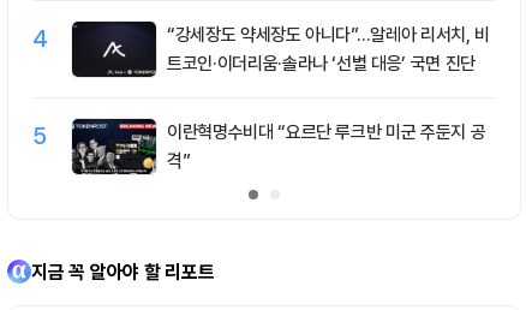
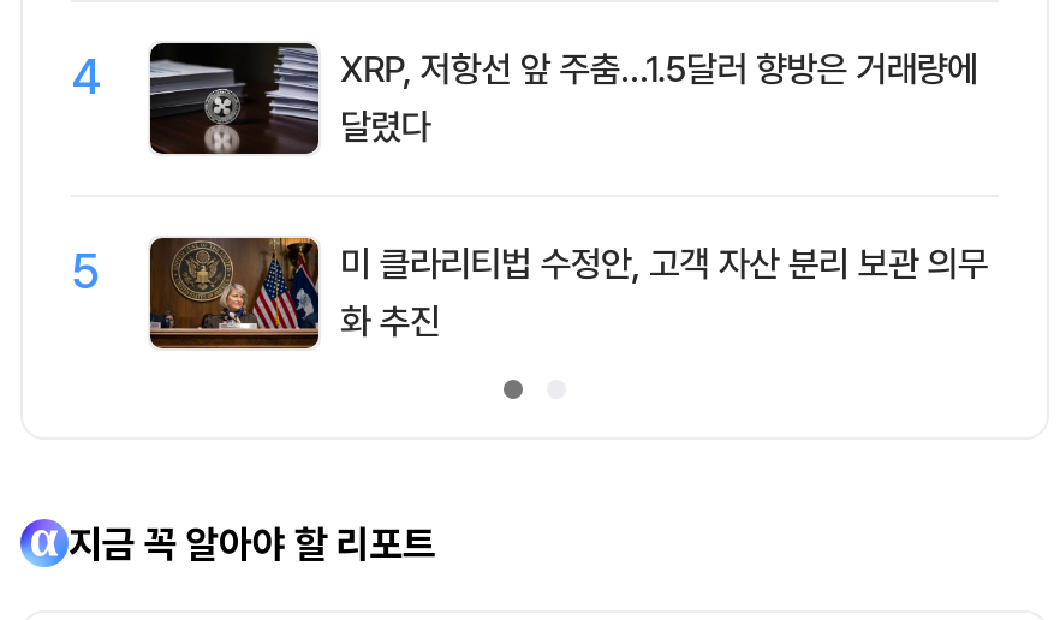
- [image]
- “강세장도 약세장도 아니다”…알레아 리서치, 비
- 트코인·이더리움·솔라나 ‘선별 대응’ 국면 진단
+ [image]
+ XRP, 저항선 앞 주춤…1.5달러 향방은 거래량에
+ 달렸다

- [image]
- 이란혁명수비대 “요르단 루크반 미군 주둔지 공
- 격”
+ [image]
+ 미 클라리티법 수정안, 고객 자산 분리 보관 의무
+ 화 추진
